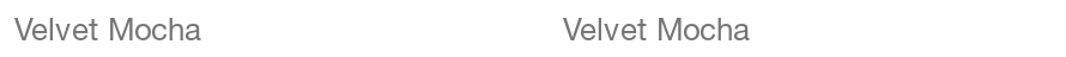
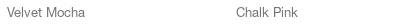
- Velvet Mocha
+ Chalk Pink
